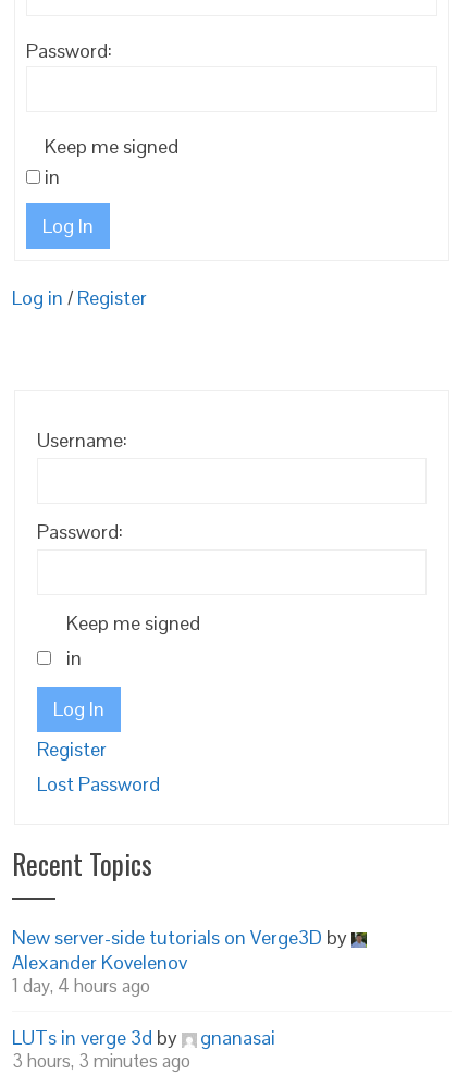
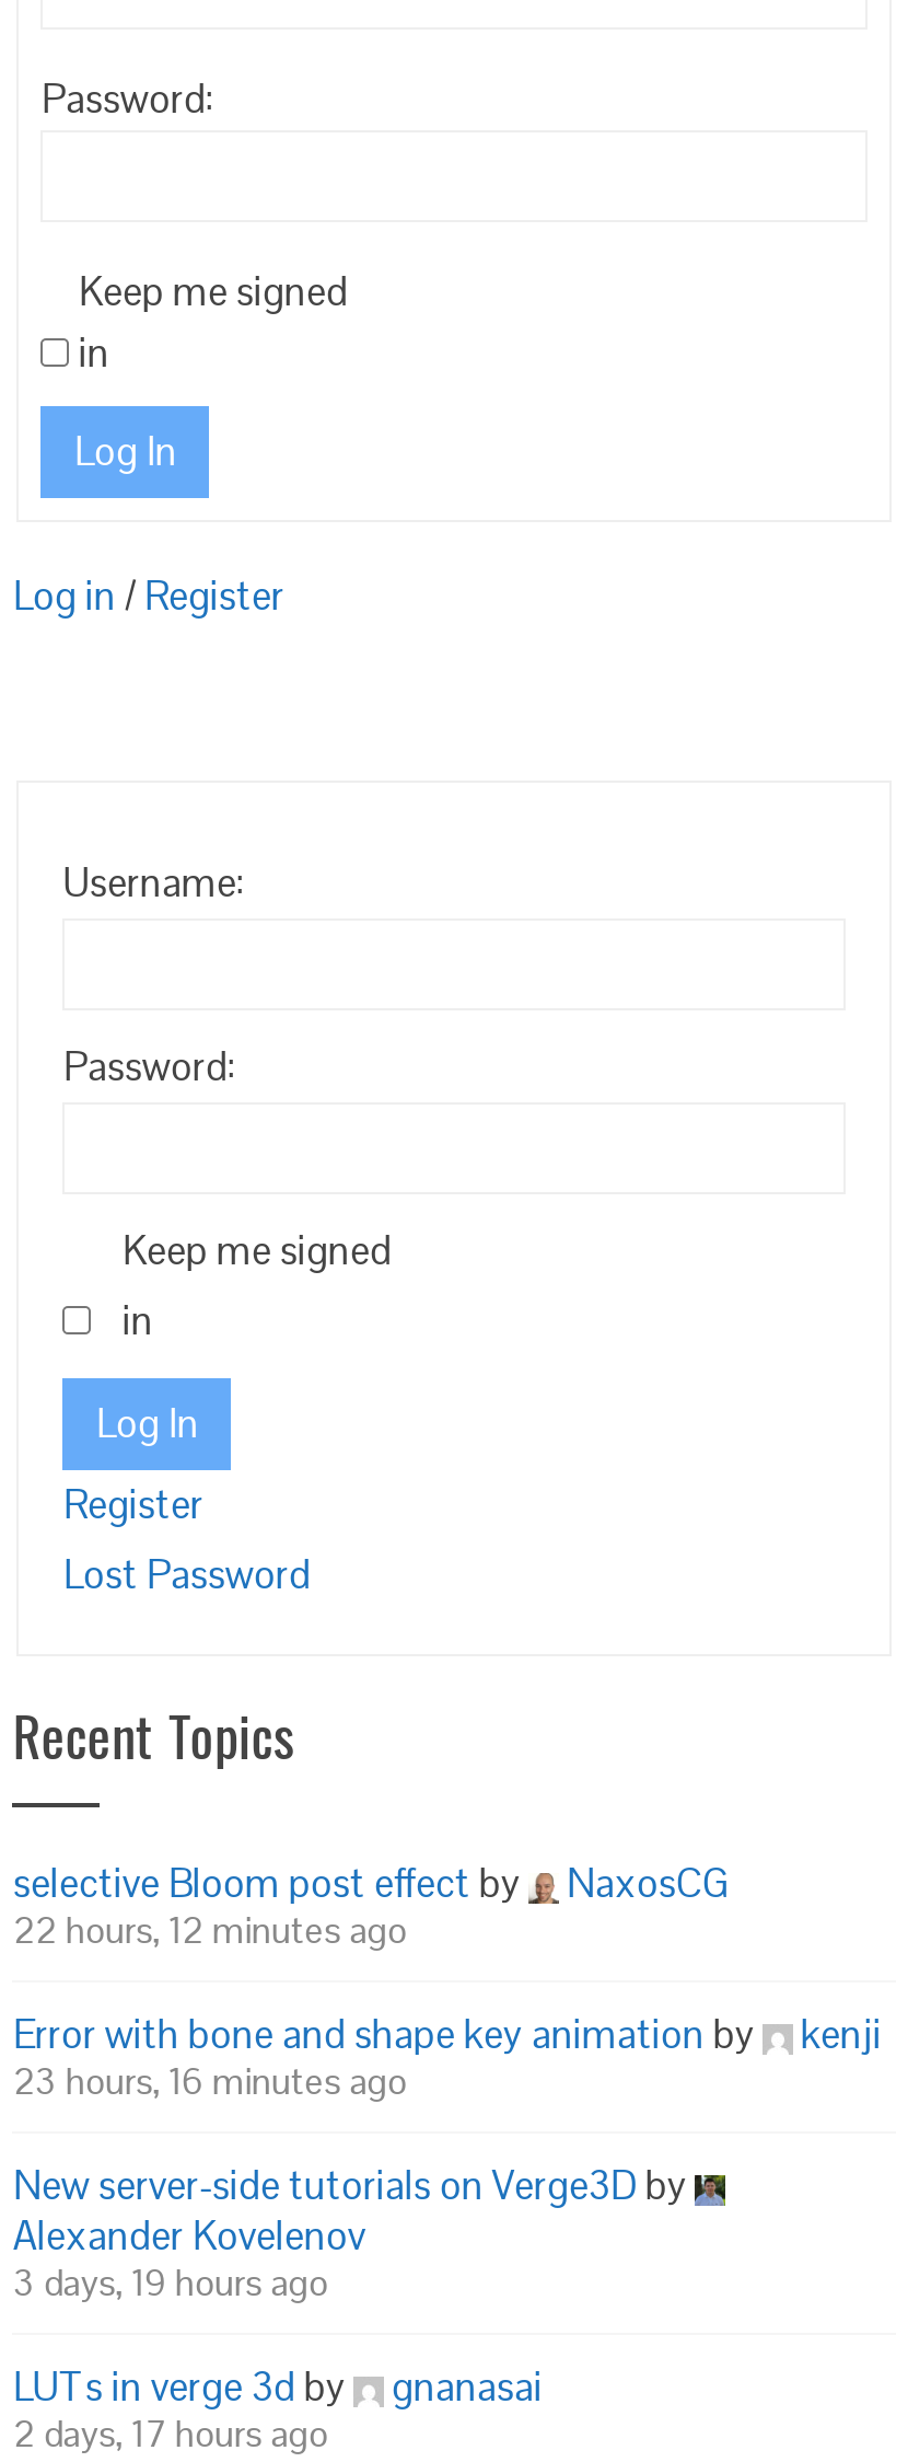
+ selective Bloom post effect by
+ NaxosCG
+ 22 hours, 12 minutes ago
+ Error with bone and shape key animation by
+ kenji
+ 23 hours, 16 minutes ago

- 1 day, 4 hours ago
+ 3 days, 19 hours ago

- 3 hours, 3 minutes ago
+ 2 days, 17 hours ago
